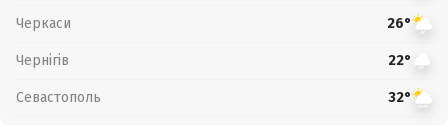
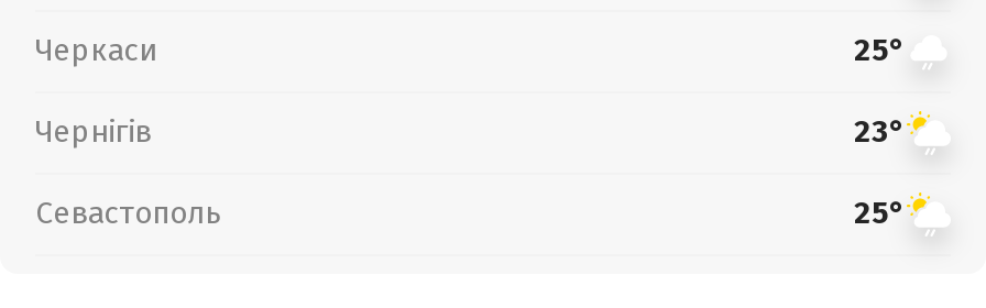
- 26°
+ 25°

- 22°
+ 23°

- 32°
+ 25°
